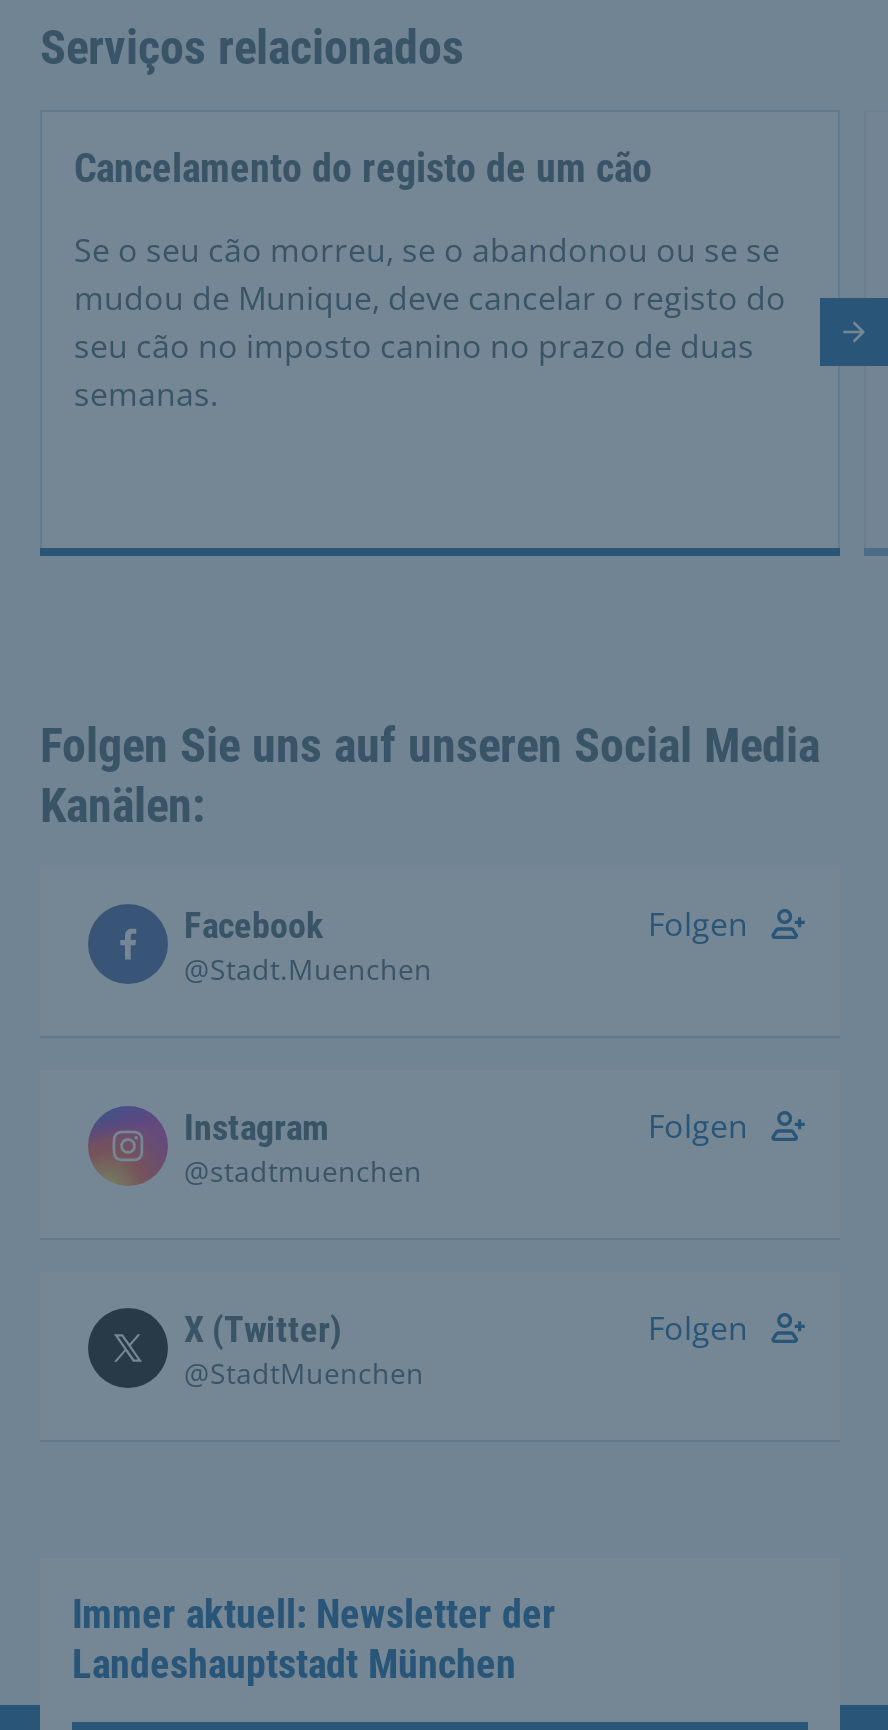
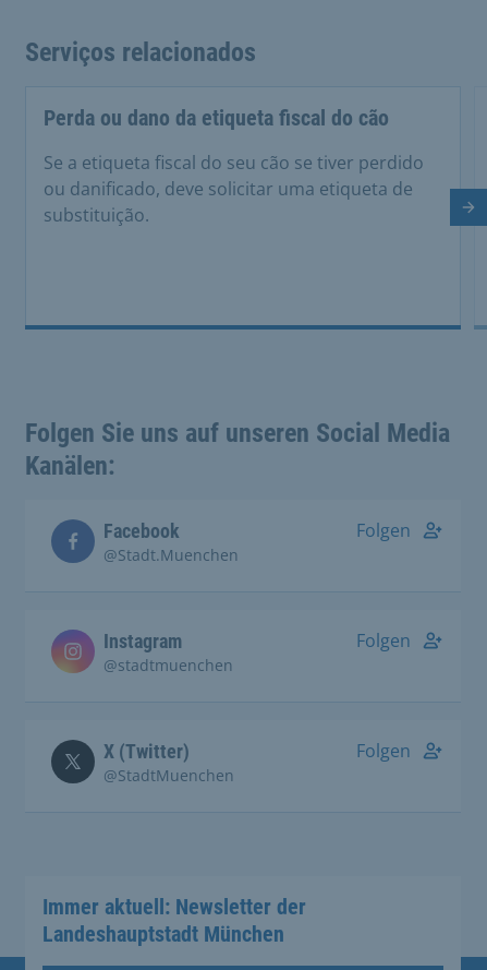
- Cancelamento do registo de um cão
+ Perda ou dano da etiqueta fiscal do cão

- Se o seu cão morreu, se o abandonou ou se se
- mudou de Munique, deve cancelar o registo do
- seu cão no imposto canino no prazo de duas
- semanas.
+ Se a etiqueta fiscal do seu cão se tiver perdido
+ ou danificado, deve solicitar uma etiqueta de
+ substituição.
